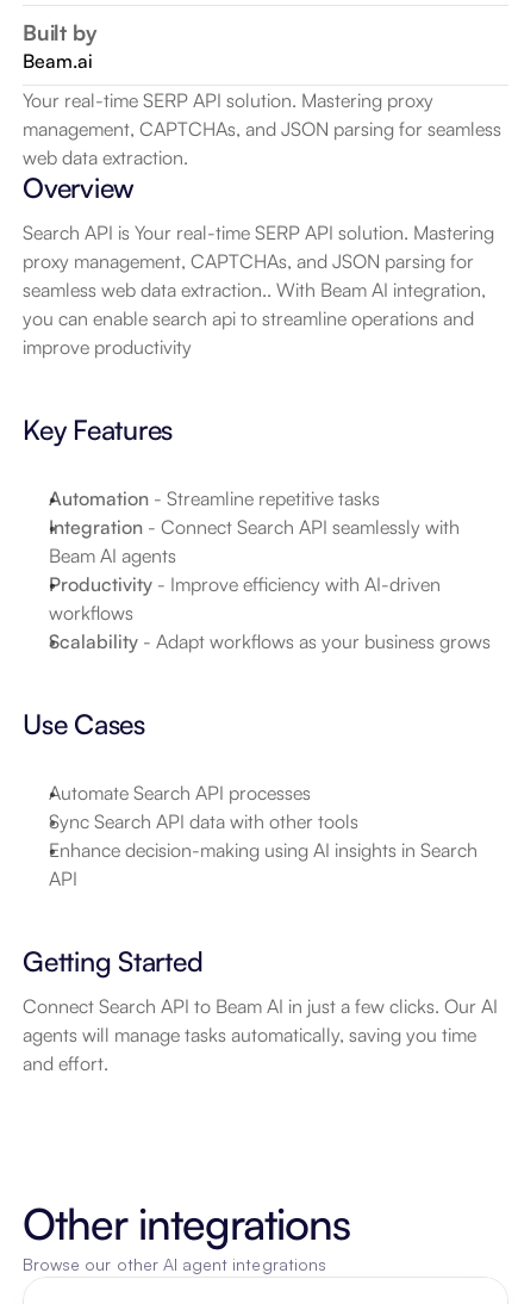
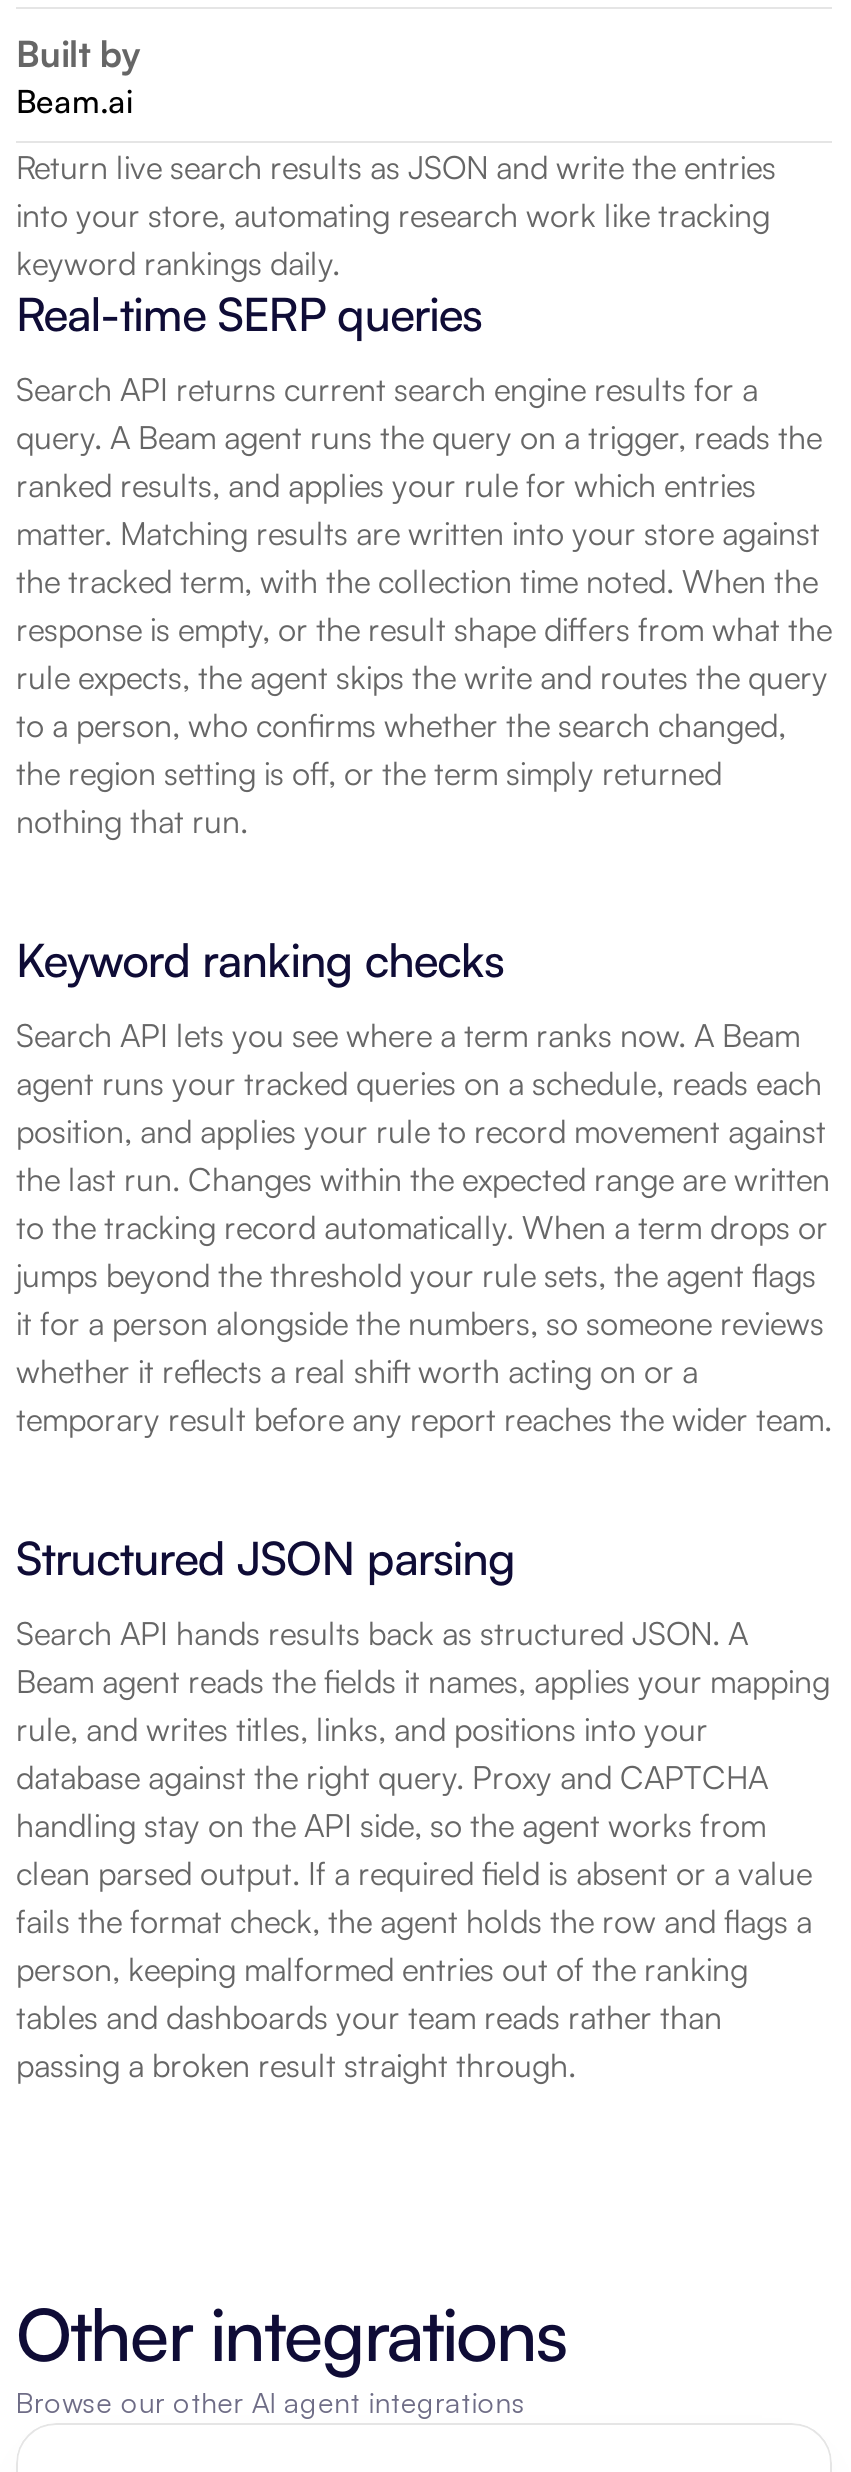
- Your real-time SERP API solution. Mastering proxy
- management, CAPTCHAs, and JSON parsing for seamless
- web data extraction.
- Overview
- Search API is Your real-time SERP API solution. Mastering
- proxy management, CAPTCHAs, and JSON parsing for
- seamless web data extraction.. With Beam AI integration,
- you can enable search api to streamline operations and
- improve productivity
- Key Features
- Automation - Streamline repetitive tasks
- Integration - Connect Search API seamlessly with
- Beam AI agents
- Productivity - Improve efficiency with AI-driven
- workflows
- Scalability - Adapt workflows as your business grows
- Use Cases
- Automate Search API processes
- Sync Search API data with other tools
- Enhance decision-making using AI insights in Search
- API
- Getting Started
- Connect Search API to Beam AI in just a few clicks. Our AI
- agents will manage tasks automatically, saving you time
- and effort.
+ Return live search results as JSON and write the entries
+ into your store, automating research work like tracking
+ keyword rankings daily.
+ Real-time SERP queries
+ Search API returns current search engine results for a
+ query. A Beam agent runs the query on a trigger, reads the
+ ranked results, and applies your rule for which entries
+ matter. Matching results are written into your store against
+ the tracked term, with the collection time noted. When the
+ response is empty, or the result shape differs from what the
+ rule expects, the agent skips the write and routes the query
+ to a person, who confirms whether the search changed,
+ the region setting is off, or the term simply returned
+ nothing that run.
+ Keyword ranking checks
+ Search API lets you see where a term ranks now. A Beam
+ agent runs your tracked queries on a schedule, reads each
+ position, and applies your rule to record movement against
+ the last run. Changes within the expected range are written
+ to the tracking record automatically. When a term drops or
+ jumps beyond the threshold your rule sets, the agent flags
+ it for a person alongside the numbers, so someone reviews
+ whether it reflects a real shift worth acting on or a
+ temporary result before any report reaches the wider team.
+ Structured JSON parsing
+ Search API hands results back as structured JSON. A
+ Beam agent reads the fields it names, applies your mapping
+ rule, and writes titles, links, and positions into your
+ database against the right query. Proxy and CAPTCHA
+ handling stay on the API side, so the agent works from
+ clean parsed output. If a required field is absent or a value
+ fails the format check, the agent holds the row and flags a
+ person, keeping malformed entries out of the ranking
+ tables and dashboards your team reads rather than
+ passing a broken result straight through.
